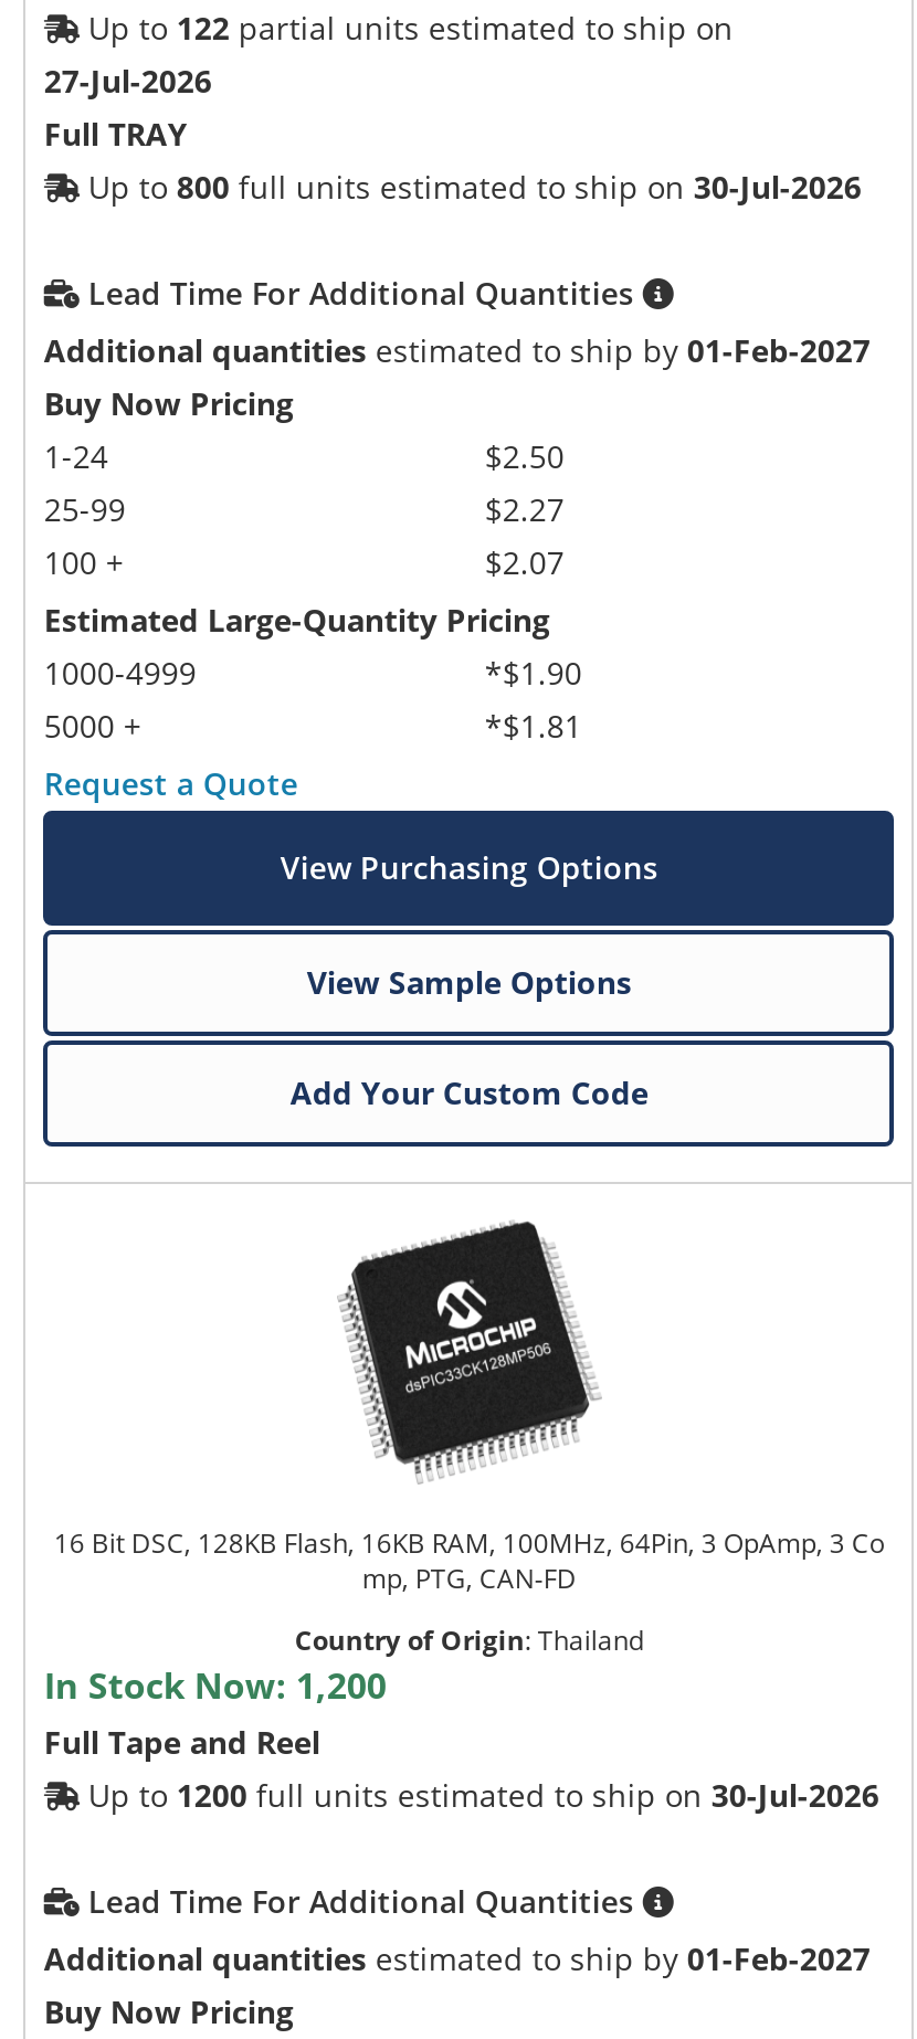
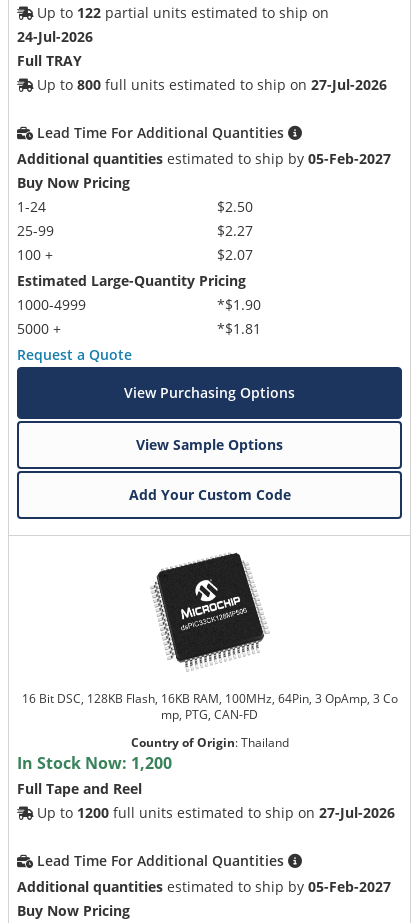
- 27-Jul-2026
+ 24-Jul-2026

- Up to 800 full units estimated to ship on 30-Jul-2026
+ Up to 800 full units estimated to ship on 27-Jul-2026

- Additional quantities estimated to ship by 01-Feb-2027
+ Additional quantities estimated to ship by 05-Feb-2027

- Up to 1200 full units estimated to ship on 30-Jul-2026
+ Up to 1200 full units estimated to ship on 27-Jul-2026

- Additional quantities estimated to ship by 01-Feb-2027
+ Additional quantities estimated to ship by 05-Feb-2027
